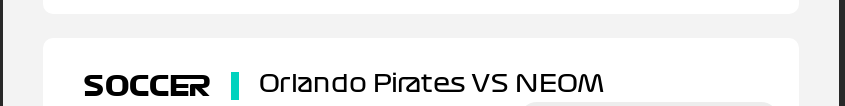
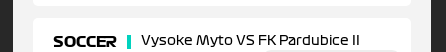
- Orlando Pirates VS NEOM
+ Vysoke Myto VS FK Pardubice II
